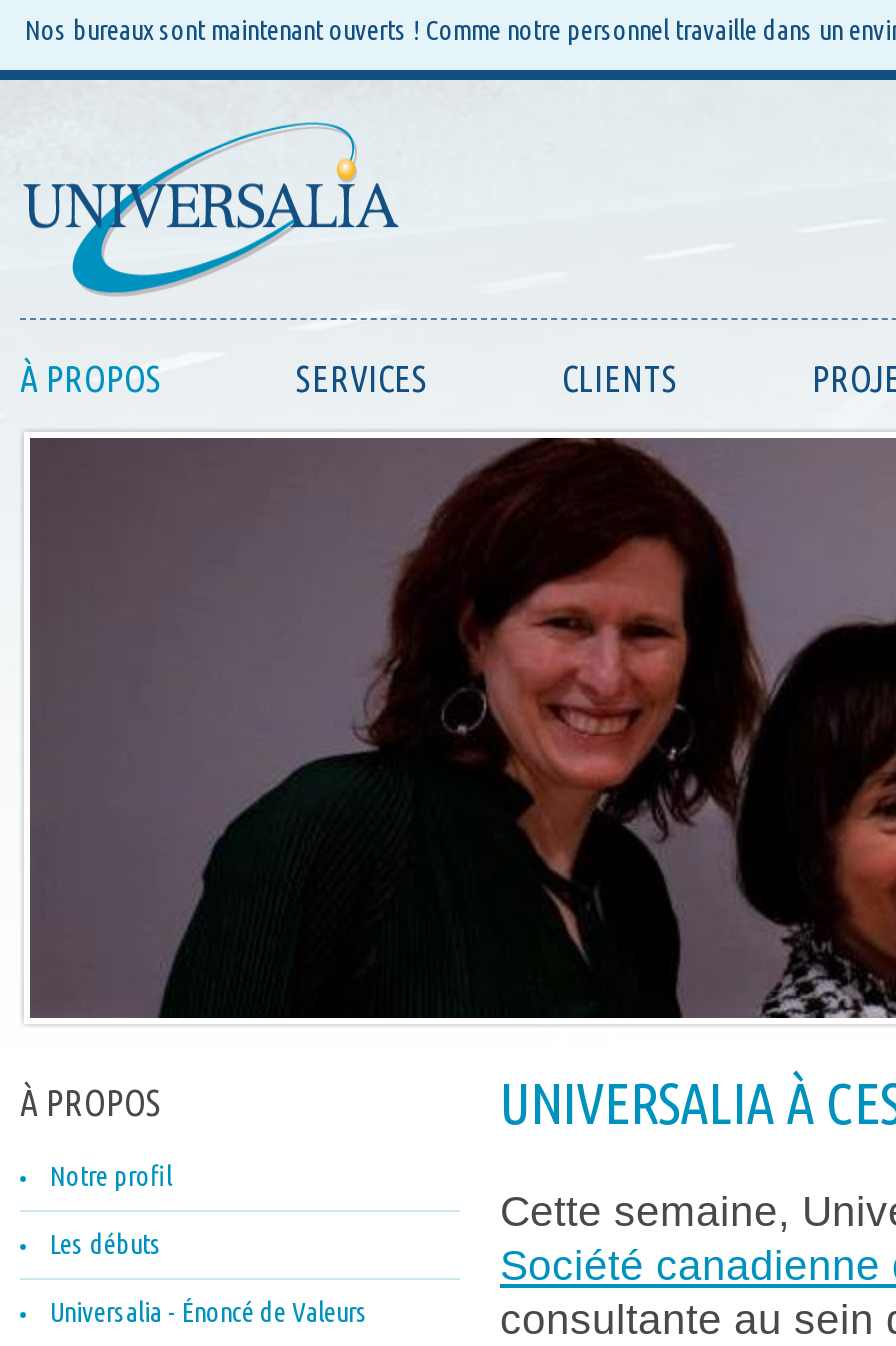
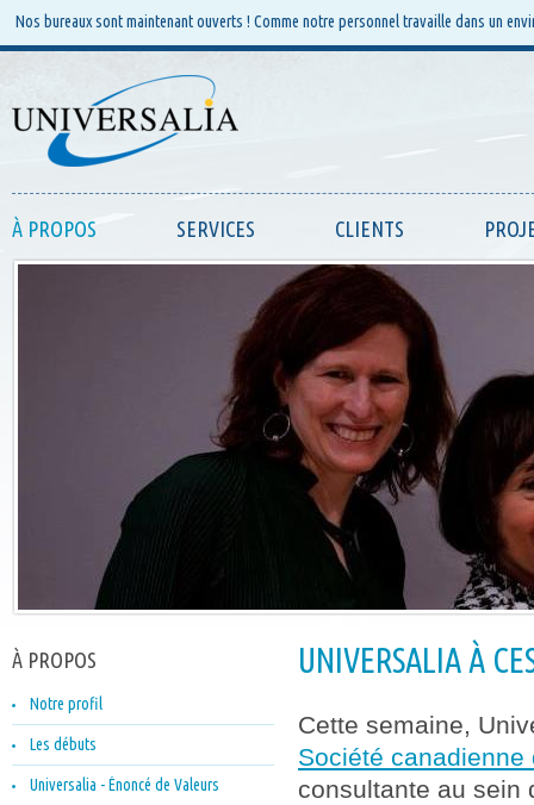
- [image]
+ [image]
